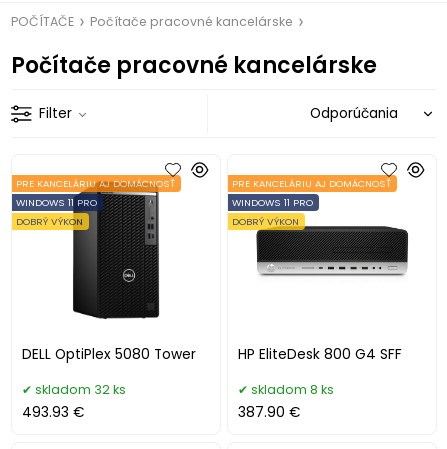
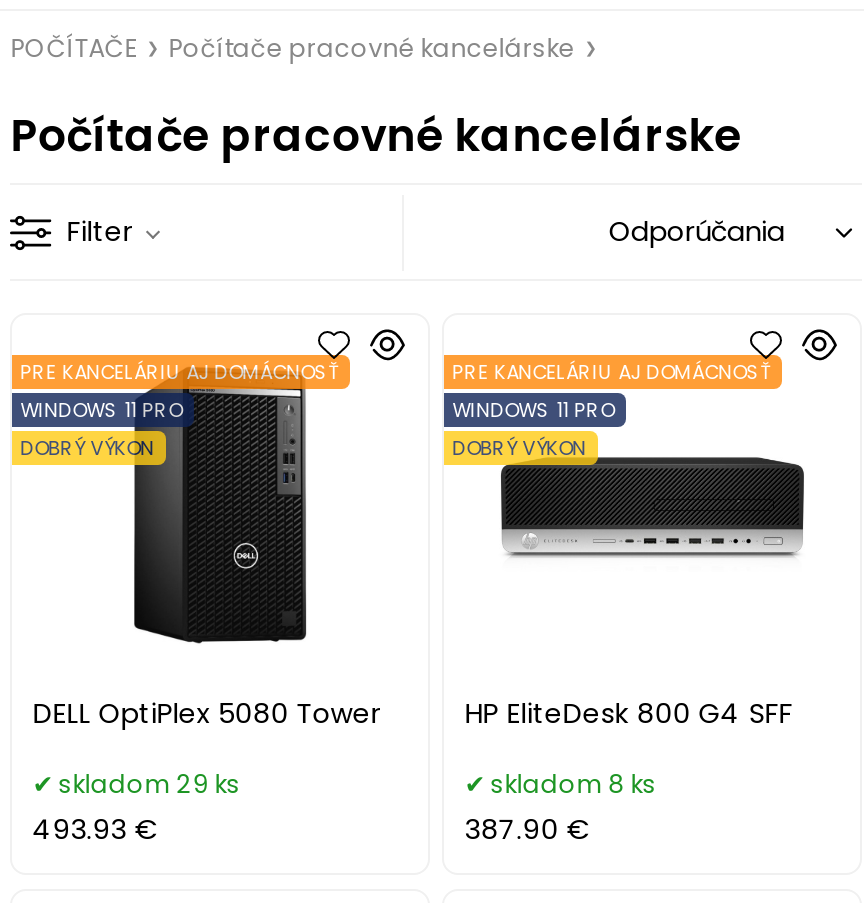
- skladom 32 ks
+ skladom 29 ks
